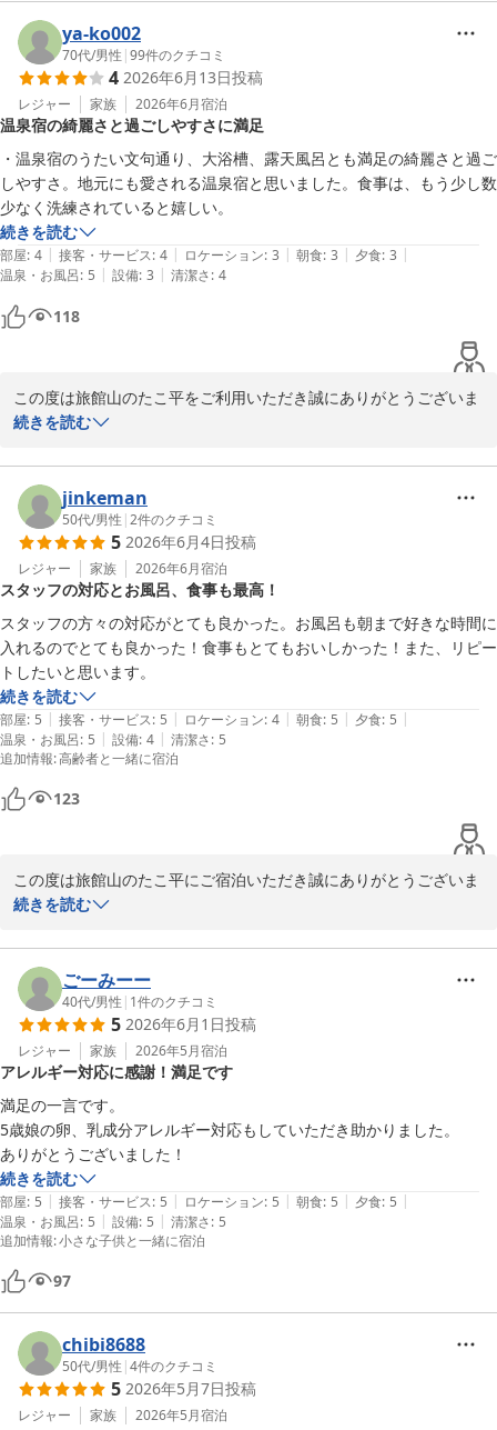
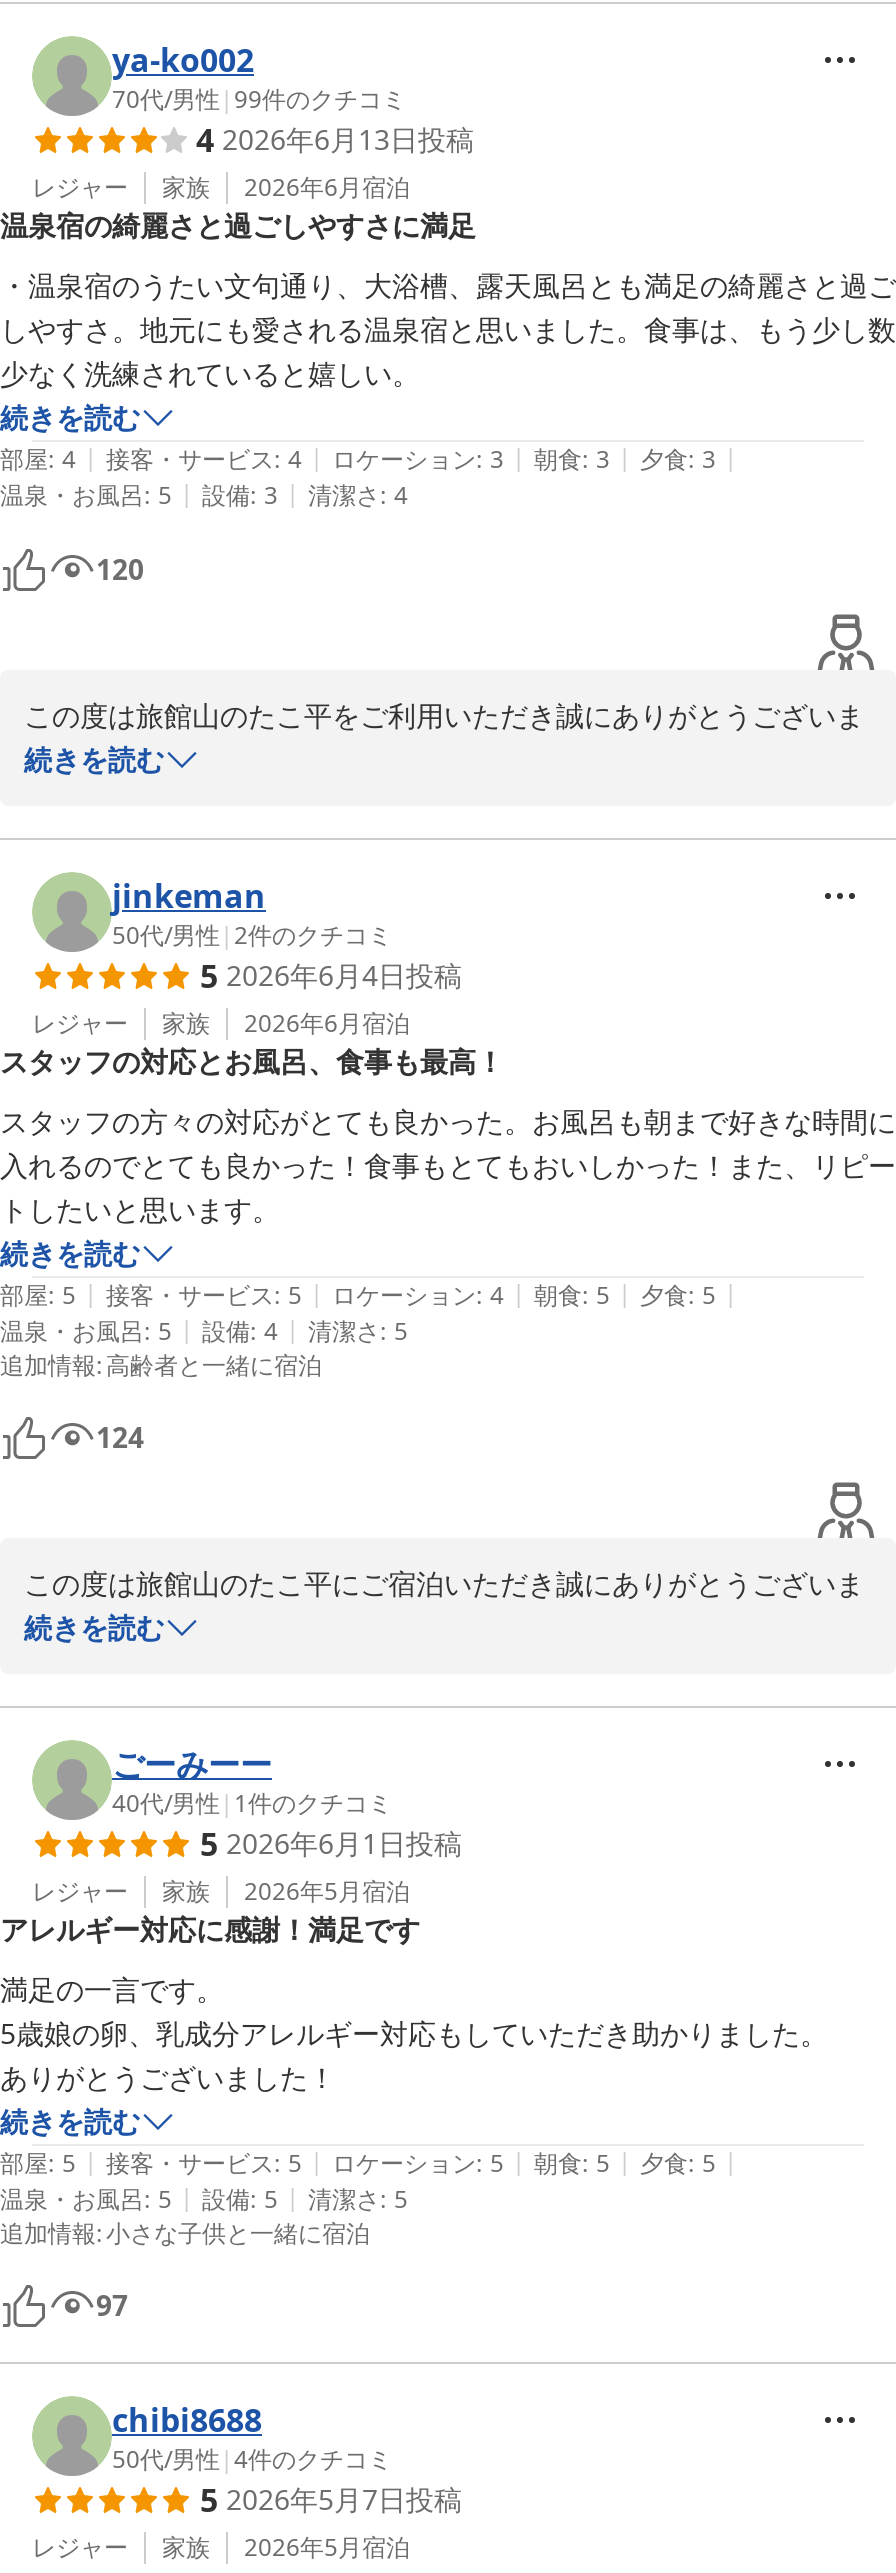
- 118
+ 120

- 123
+ 124
